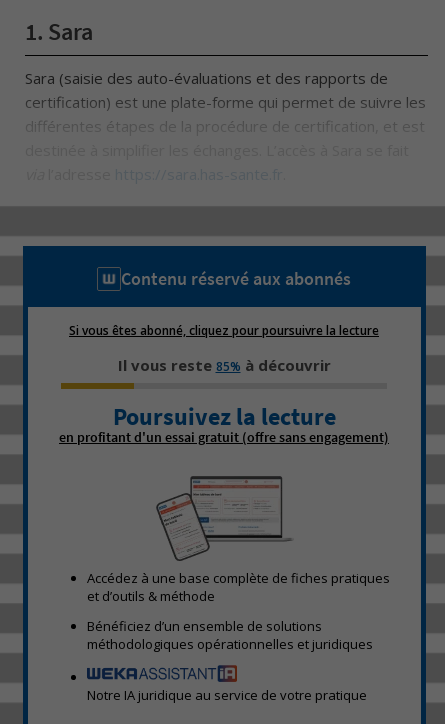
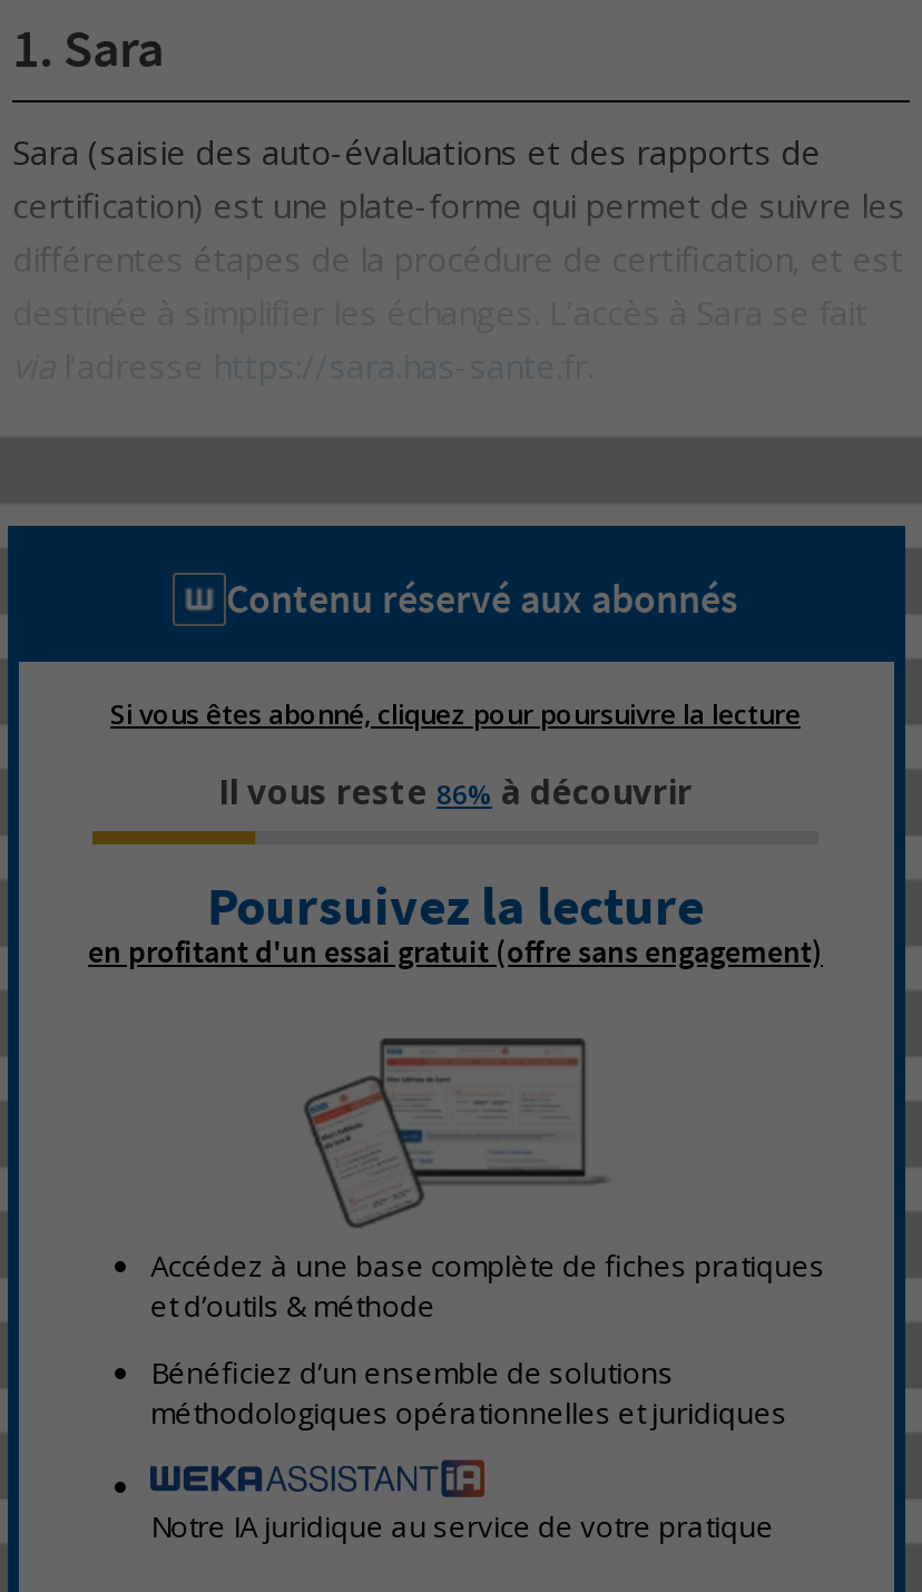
- Il vous reste 85% à découvrir
+ Il vous reste 86% à découvrir
